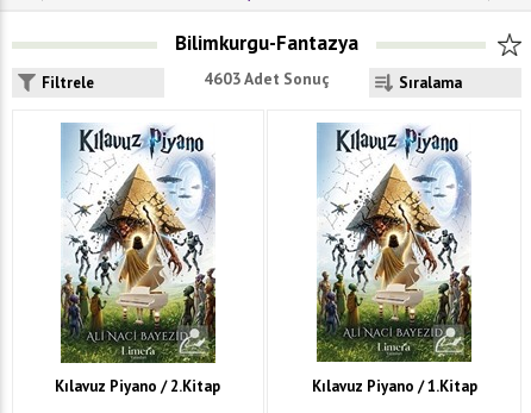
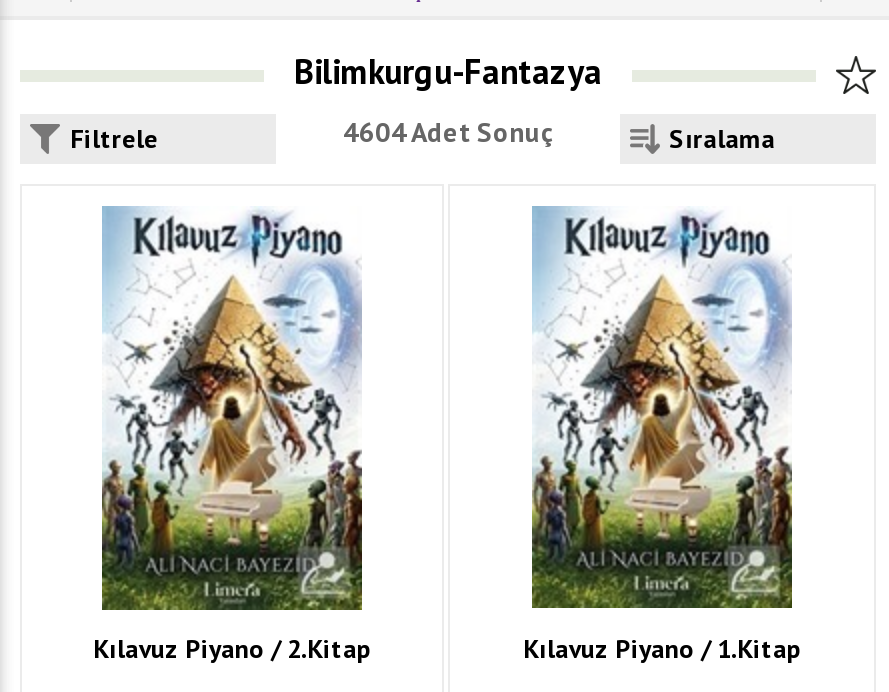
- 4603 Adet Sonuç
+ 4604 Adet Sonuç
